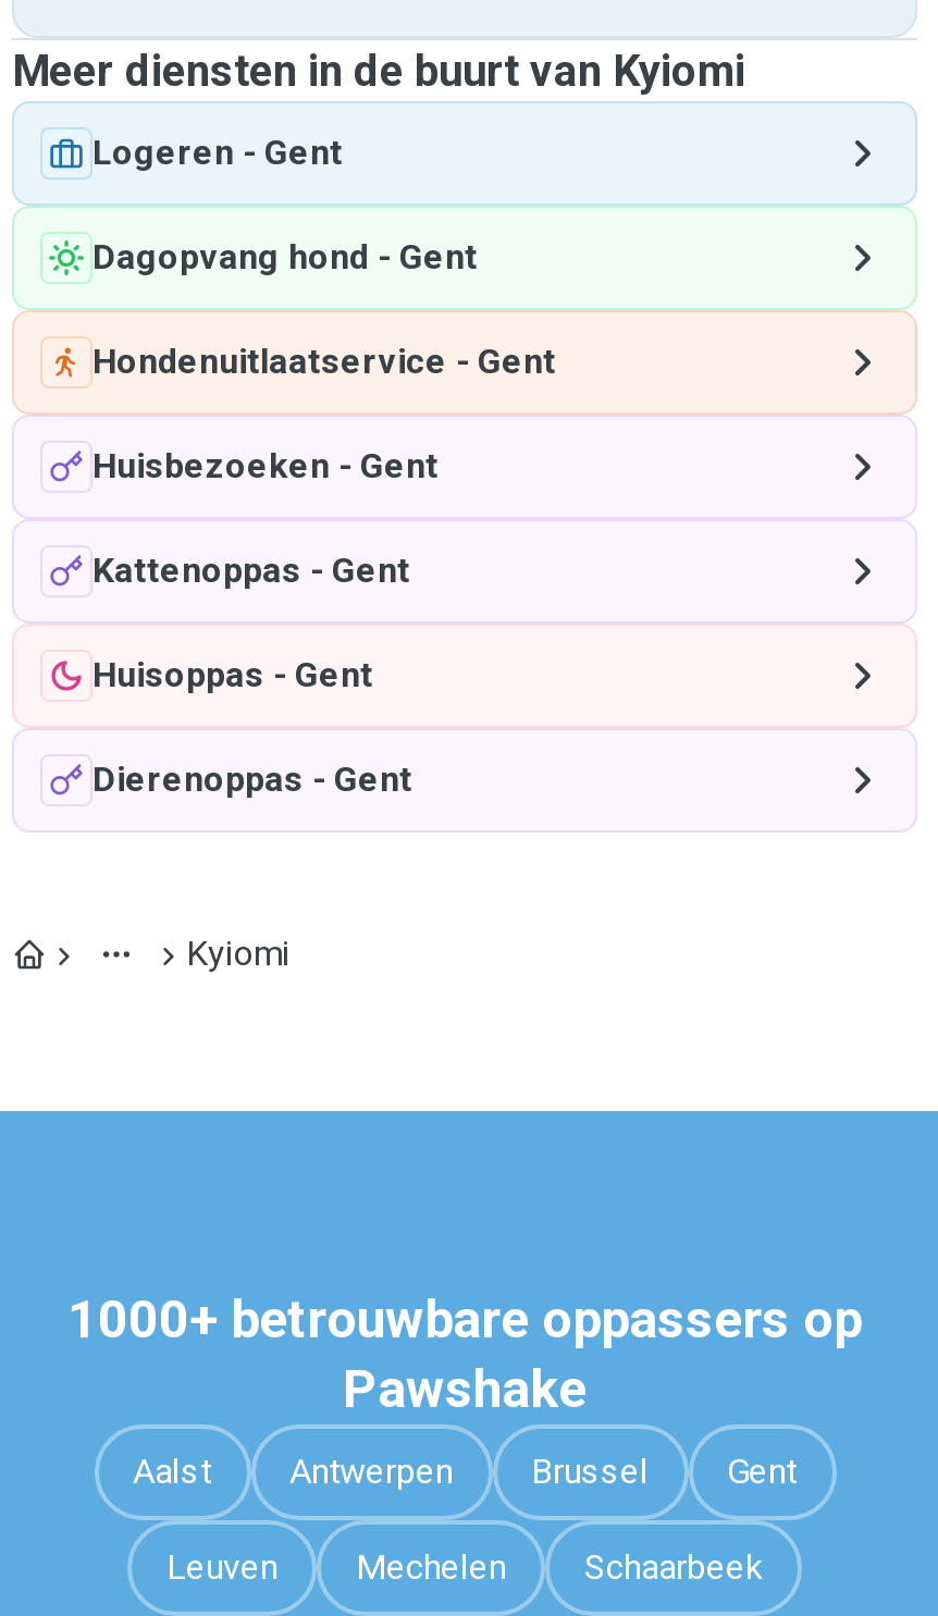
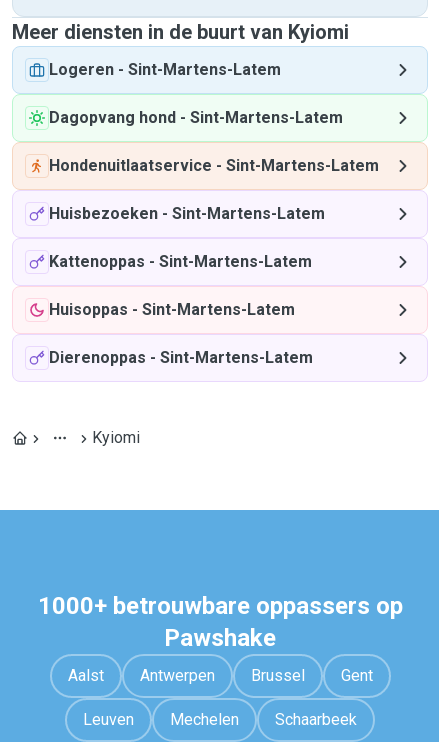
- Logeren - Gent
+ Logeren - Sint-Martens-Latem

- Dagopvang hond - Gent
+ Dagopvang hond - Sint-Martens-Latem

- Hondenuitlaatservice - Gent
+ Hondenuitlaatservice - Sint-Martens-Latem

- Huisbezoeken - Gent
+ Huisbezoeken - Sint-Martens-Latem

- Kattenoppas - Gent
+ Kattenoppas - Sint-Martens-Latem

- Huisoppas - Gent
+ Huisoppas - Sint-Martens-Latem

- Dierenoppas - Gent
+ Dierenoppas - Sint-Martens-Latem
